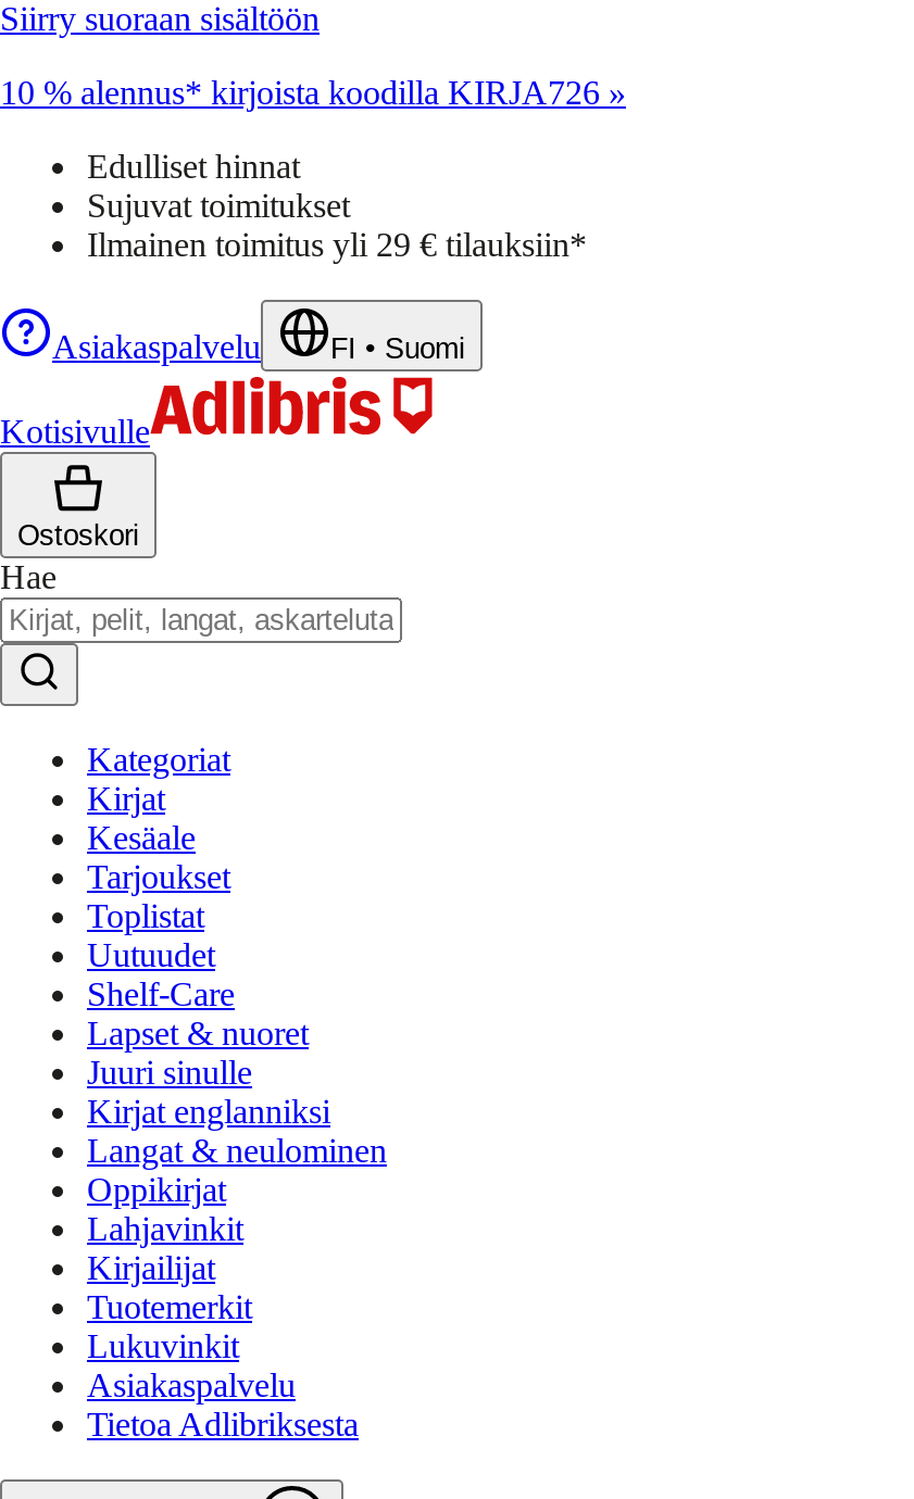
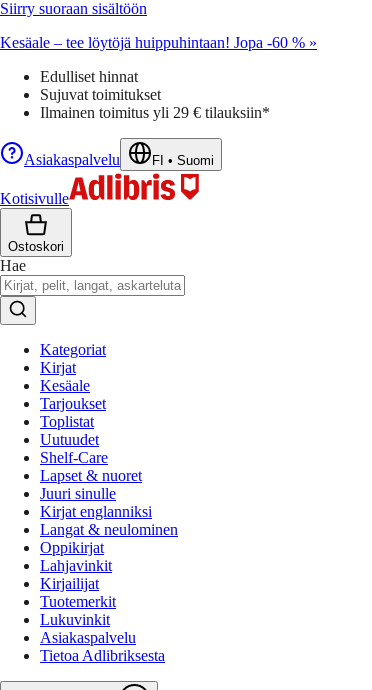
- 10 % alennus* kirjoista koodilla KIRJA726 »
+ Kesäale – tee löytöjä huippuhintaan! Jopa -60 % »
